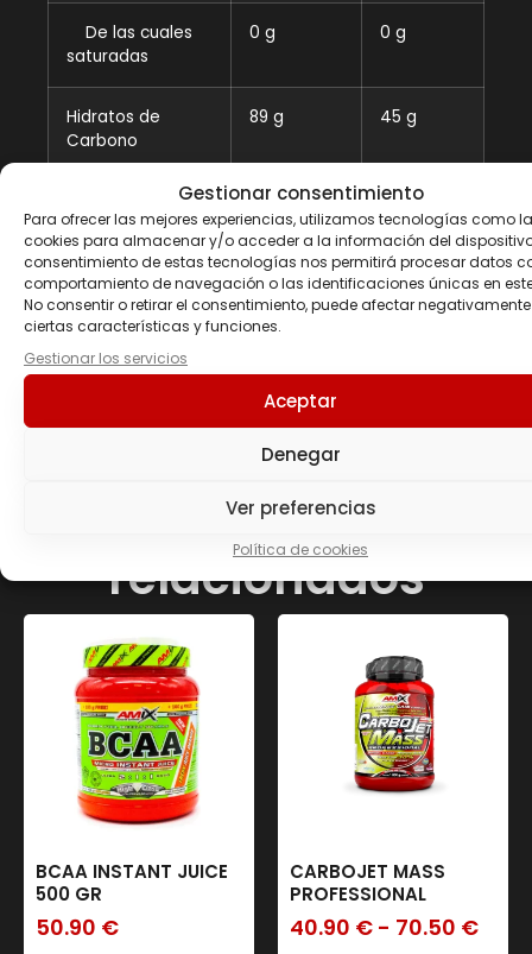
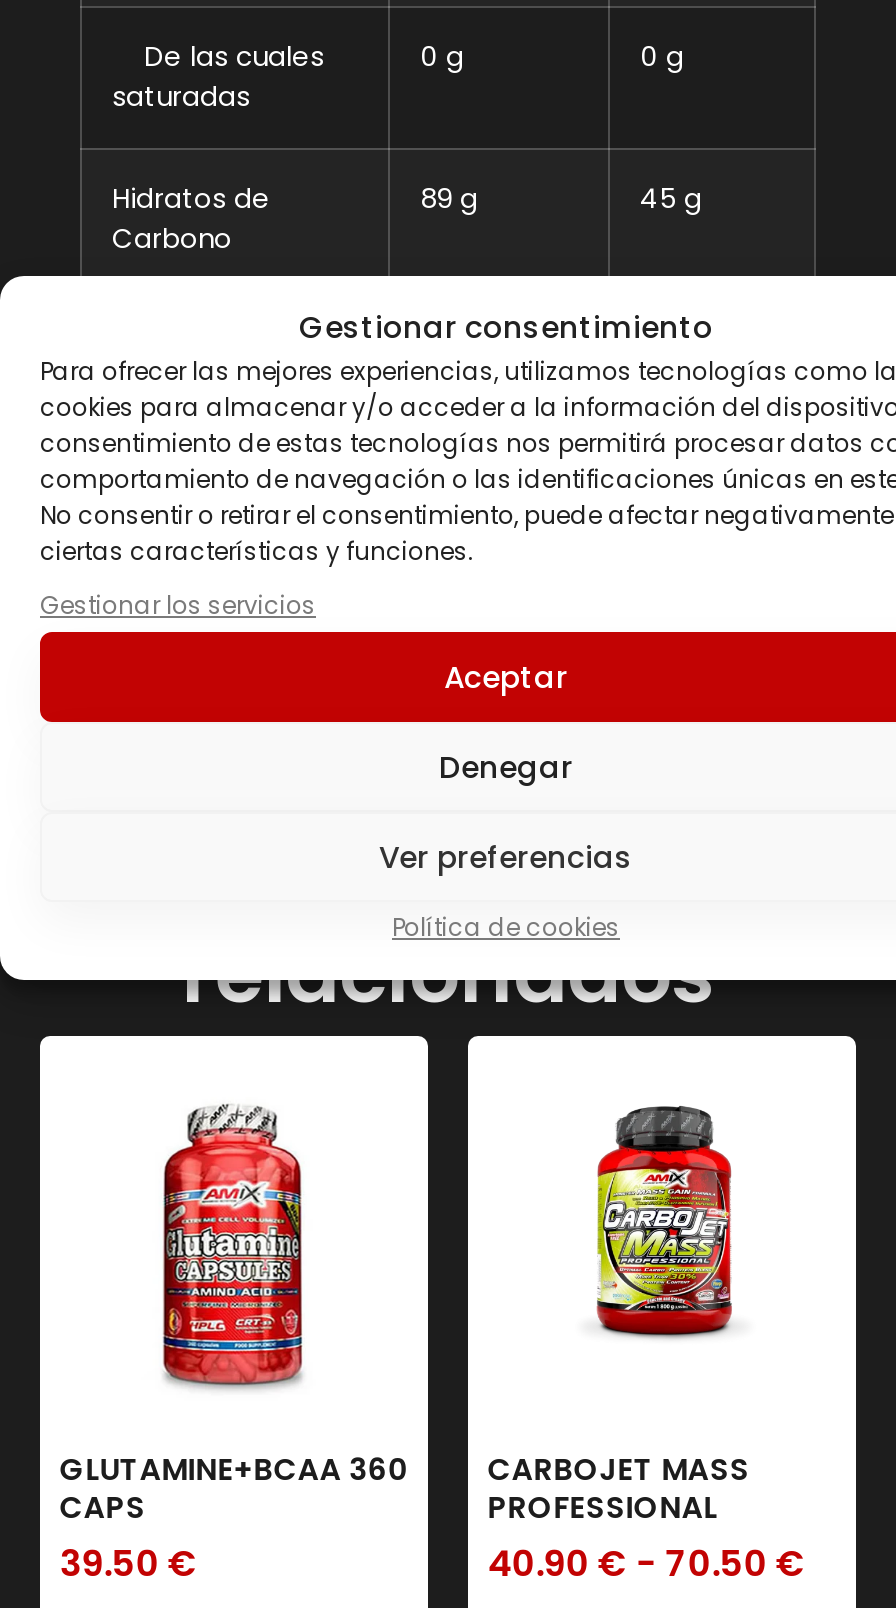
- [image]
- BCAA INSTANT JUICE
- 500 GR
- 50.90 €
+ [image]
+ GLUTAMINE+BCAA 360
+ CAPS
+ 39.50 €
